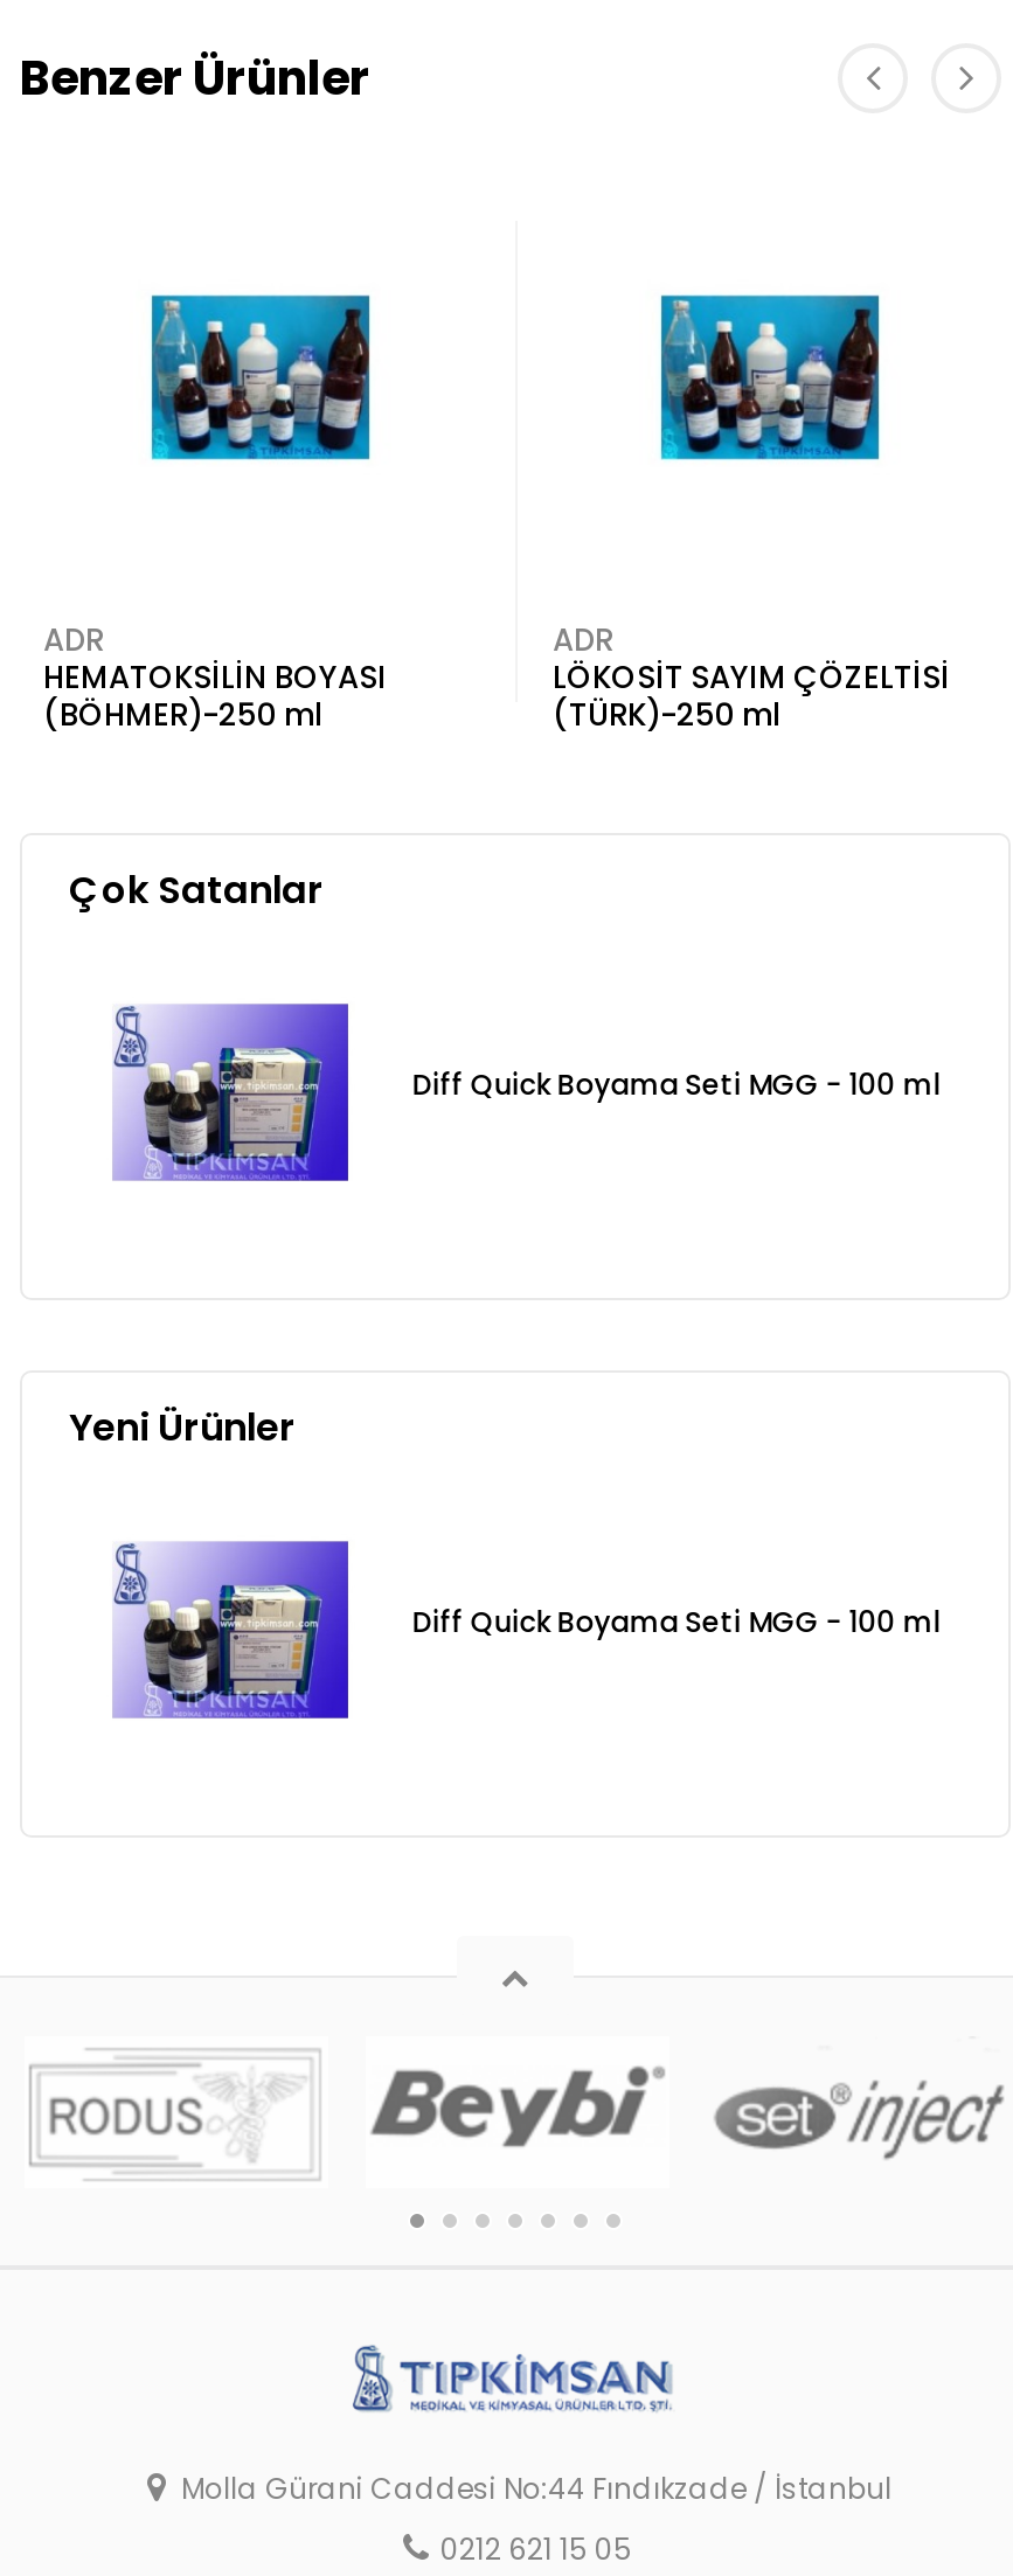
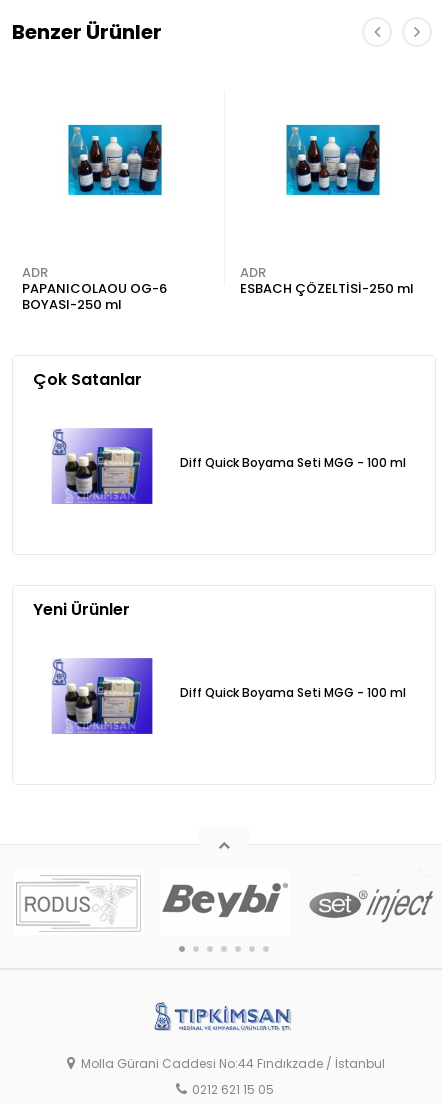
- HEMATOKSİLİN BOYASI
- (BÖHMER)-250 ml
+ PAPANICOLAOU OG-6
+ BOYASI-250 ml

- LÖKOSİT SAYIM ÇÖZELTİSİ
- (TÜRK)-250 ml
+ ESBACH ÇÖZELTİSİ-250 ml
